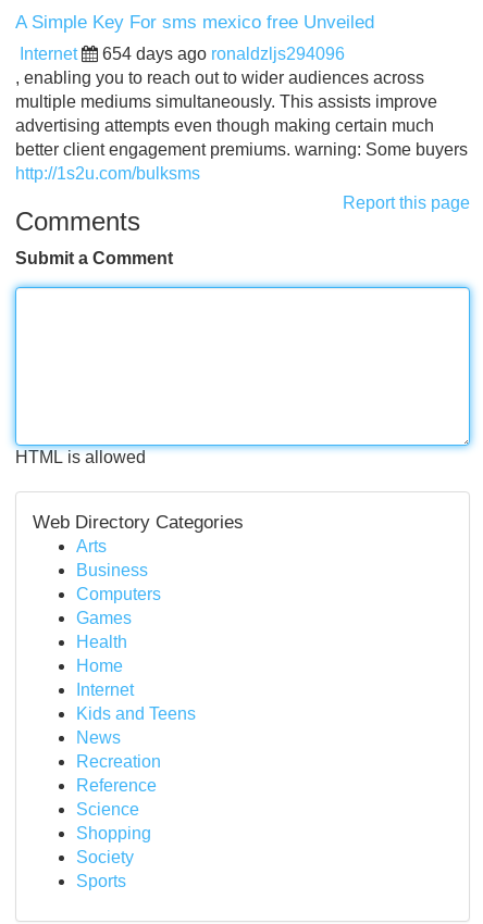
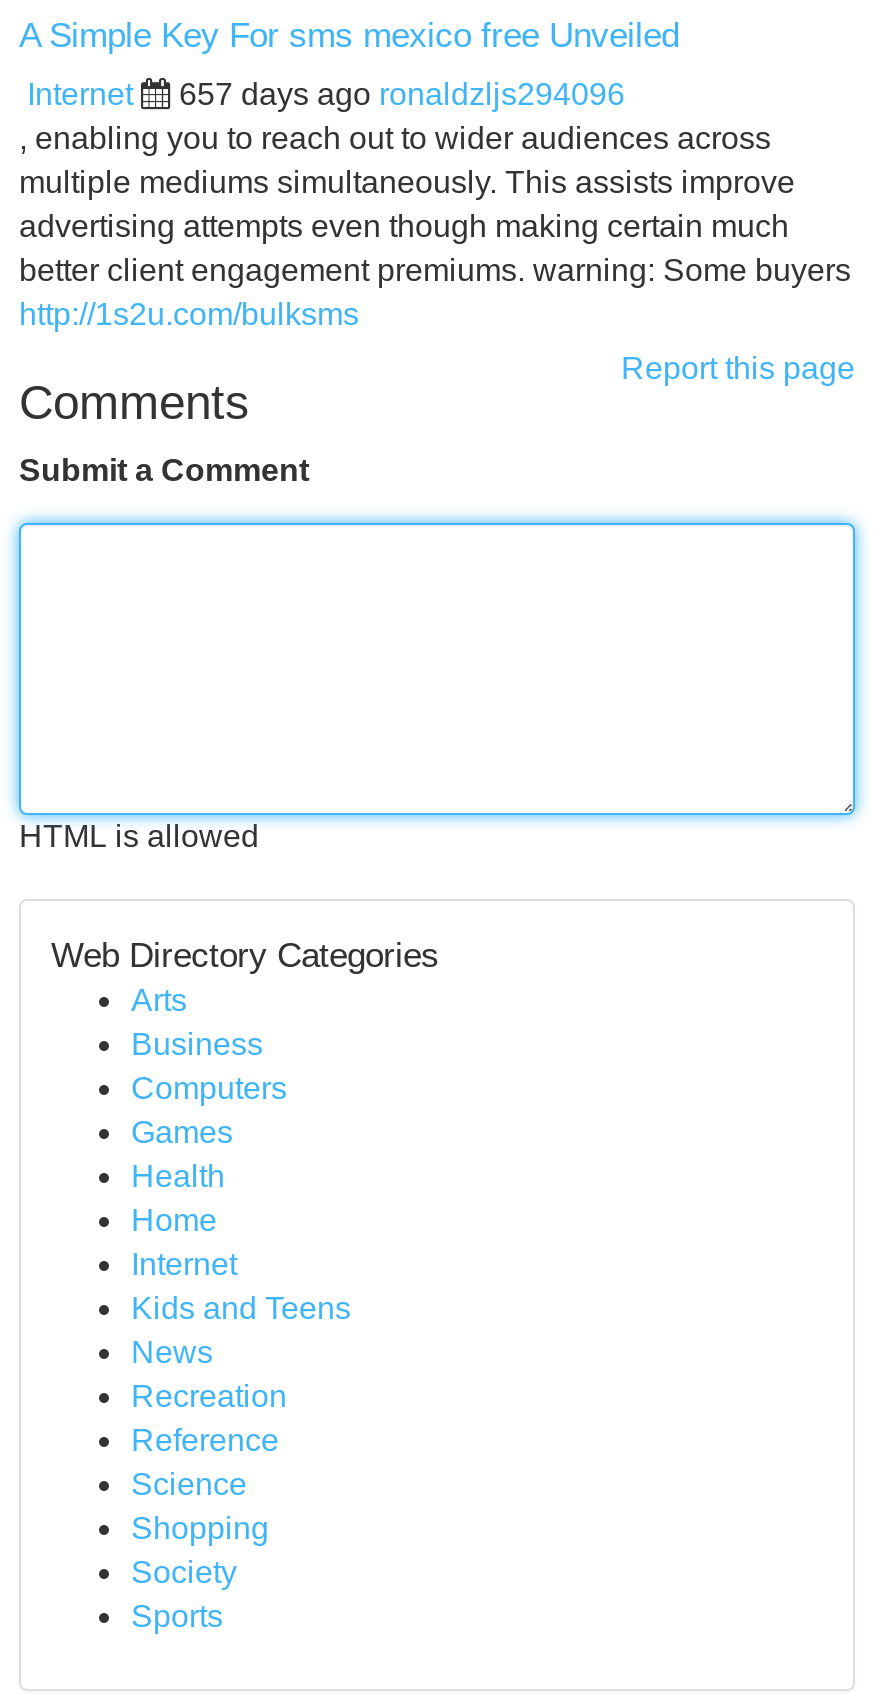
- 654 days ago ronaldzljs294096
+ 657 days ago ronaldzljs294096
